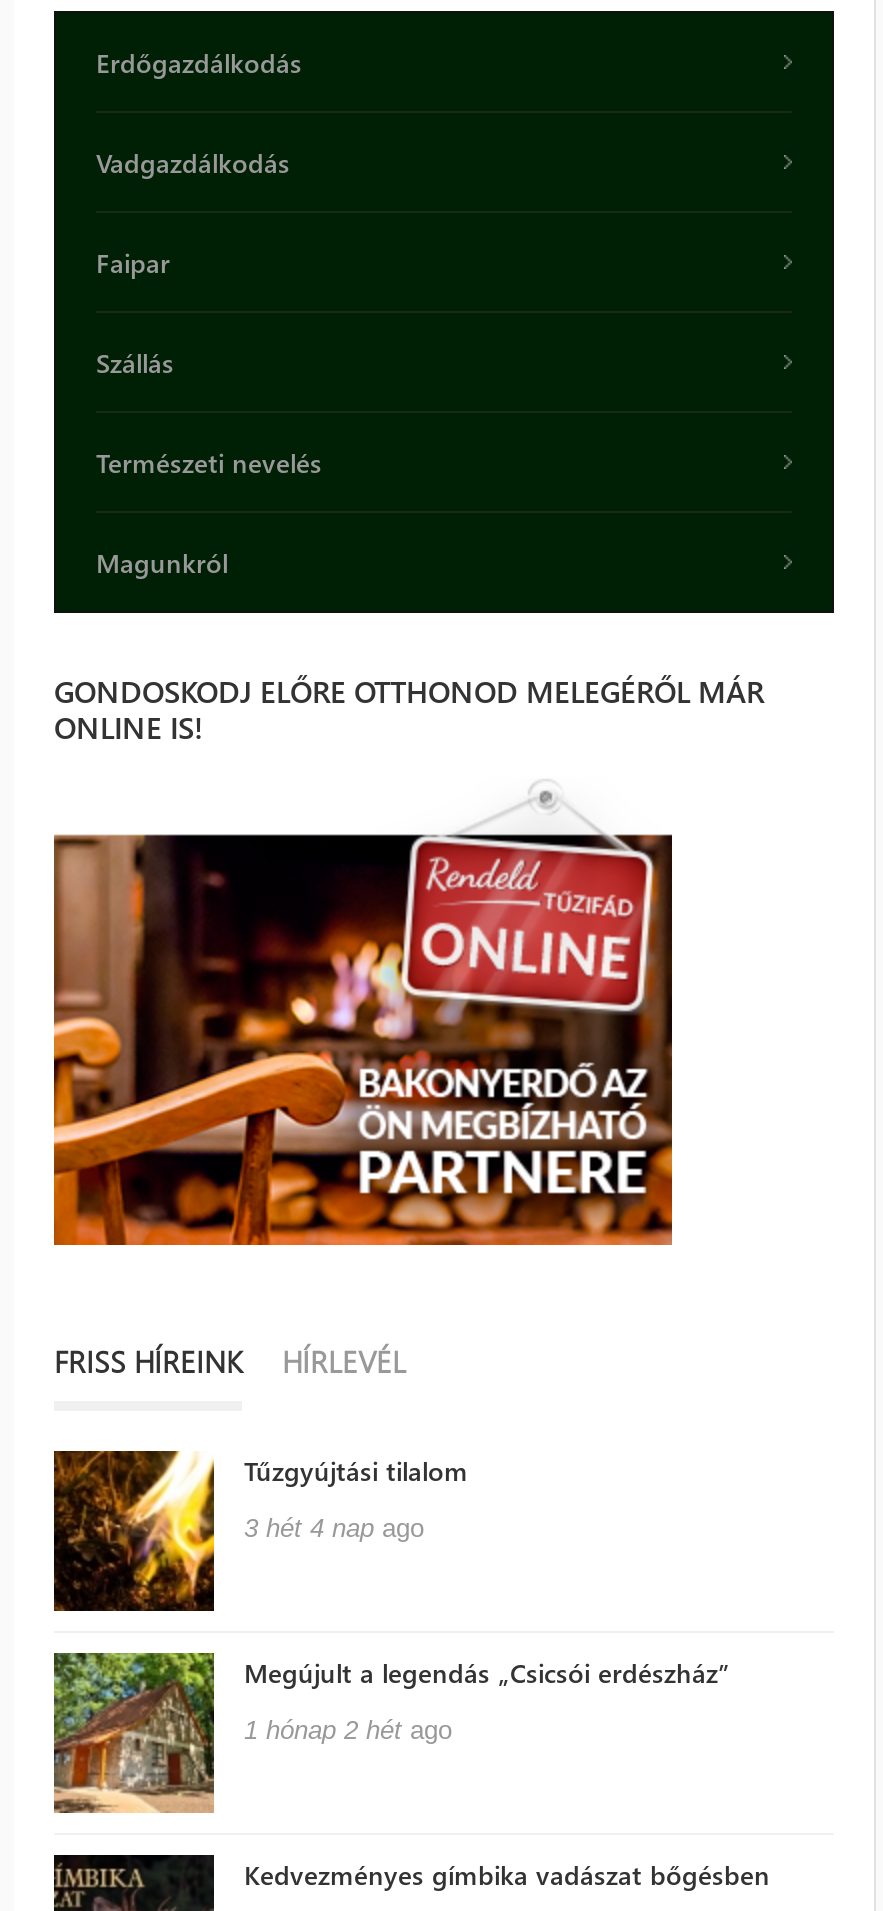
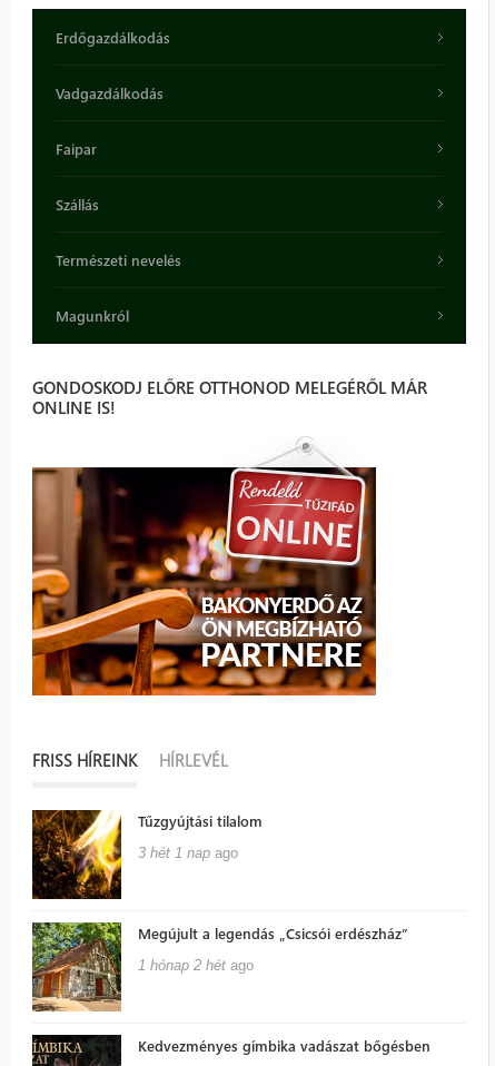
- 3 hét 4 nap ago
+ 3 hét 1 nap ago
